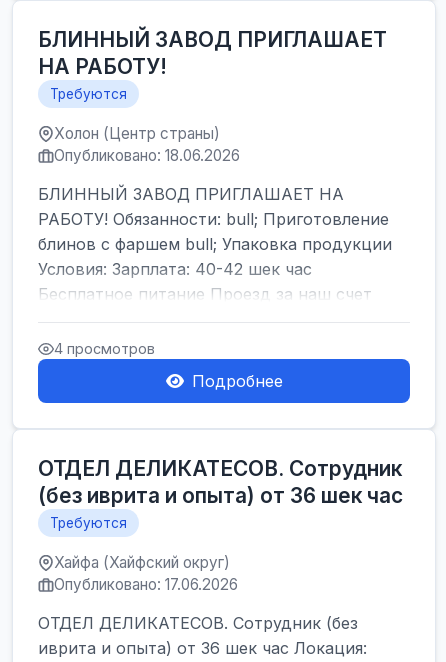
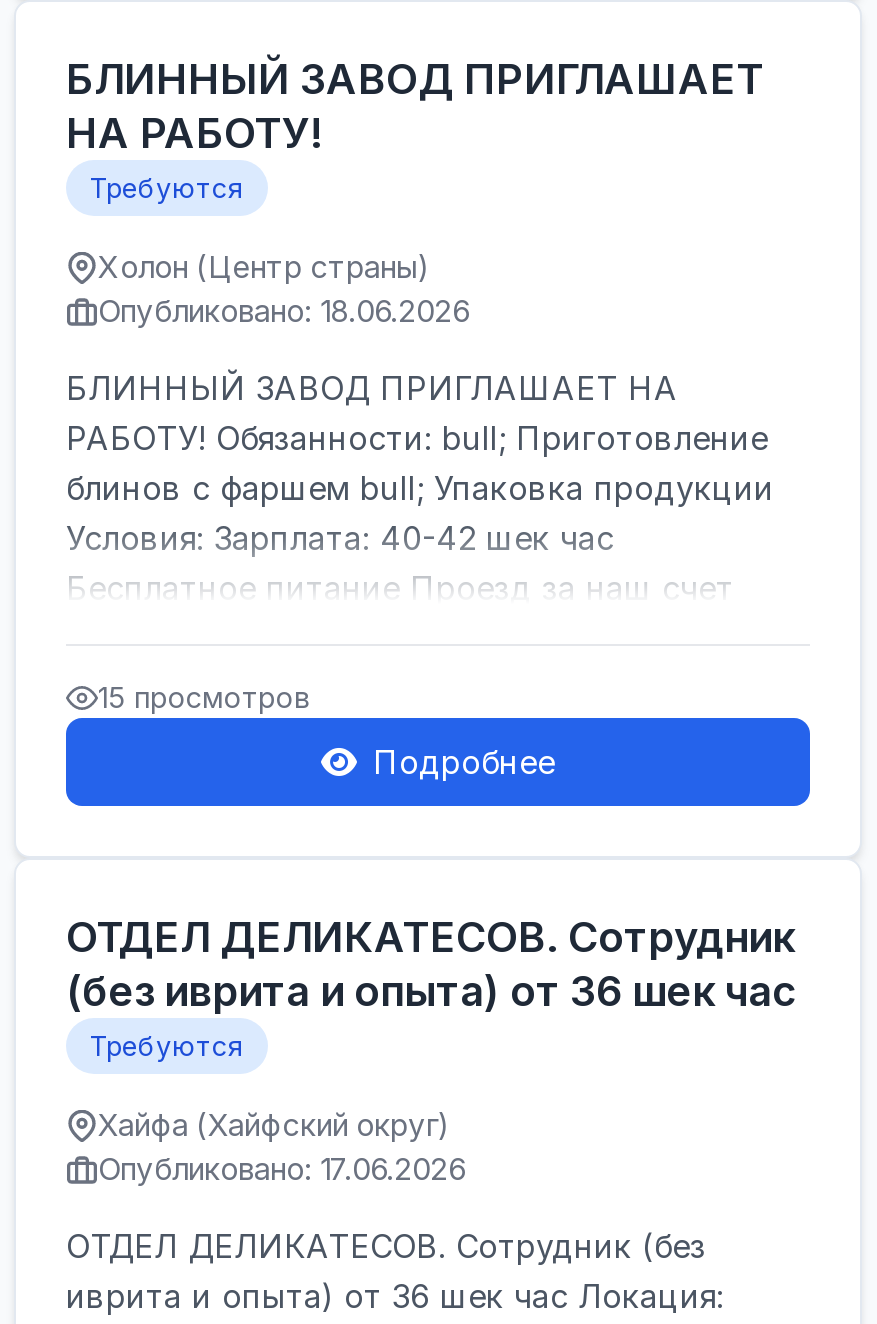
- 4 просмотров
+ 15 просмотров
